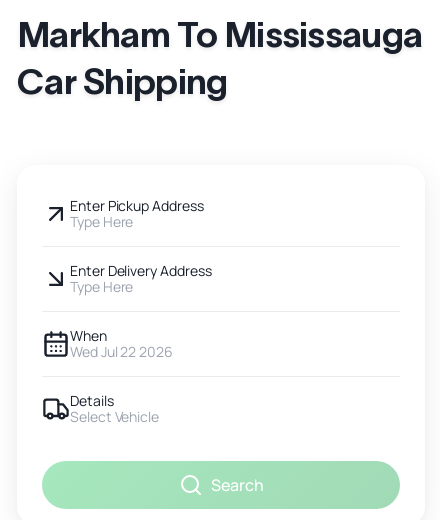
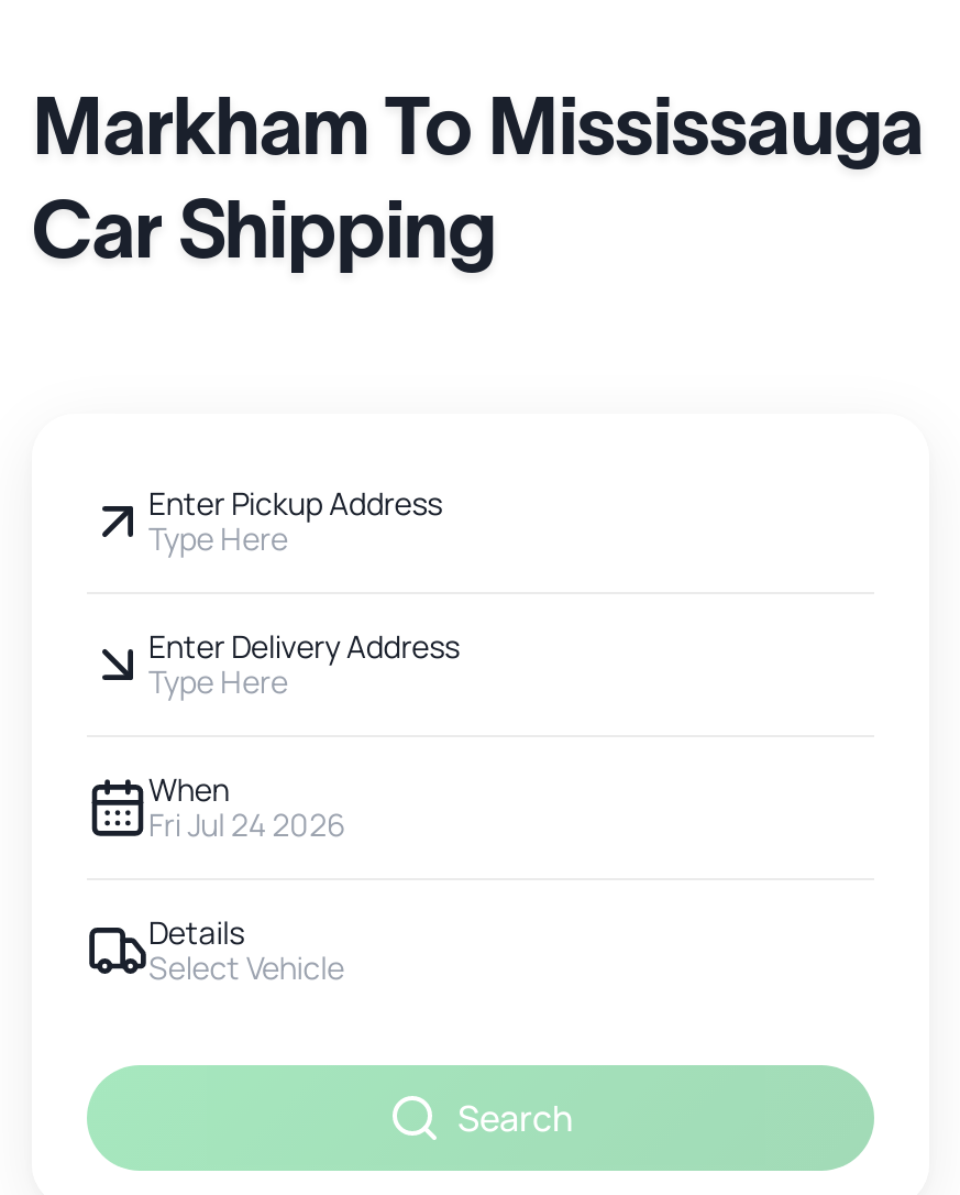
- Wed Jul 22 2026
+ Fri Jul 24 2026
